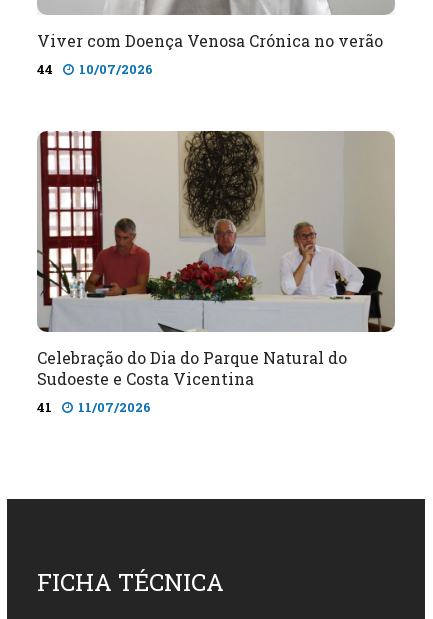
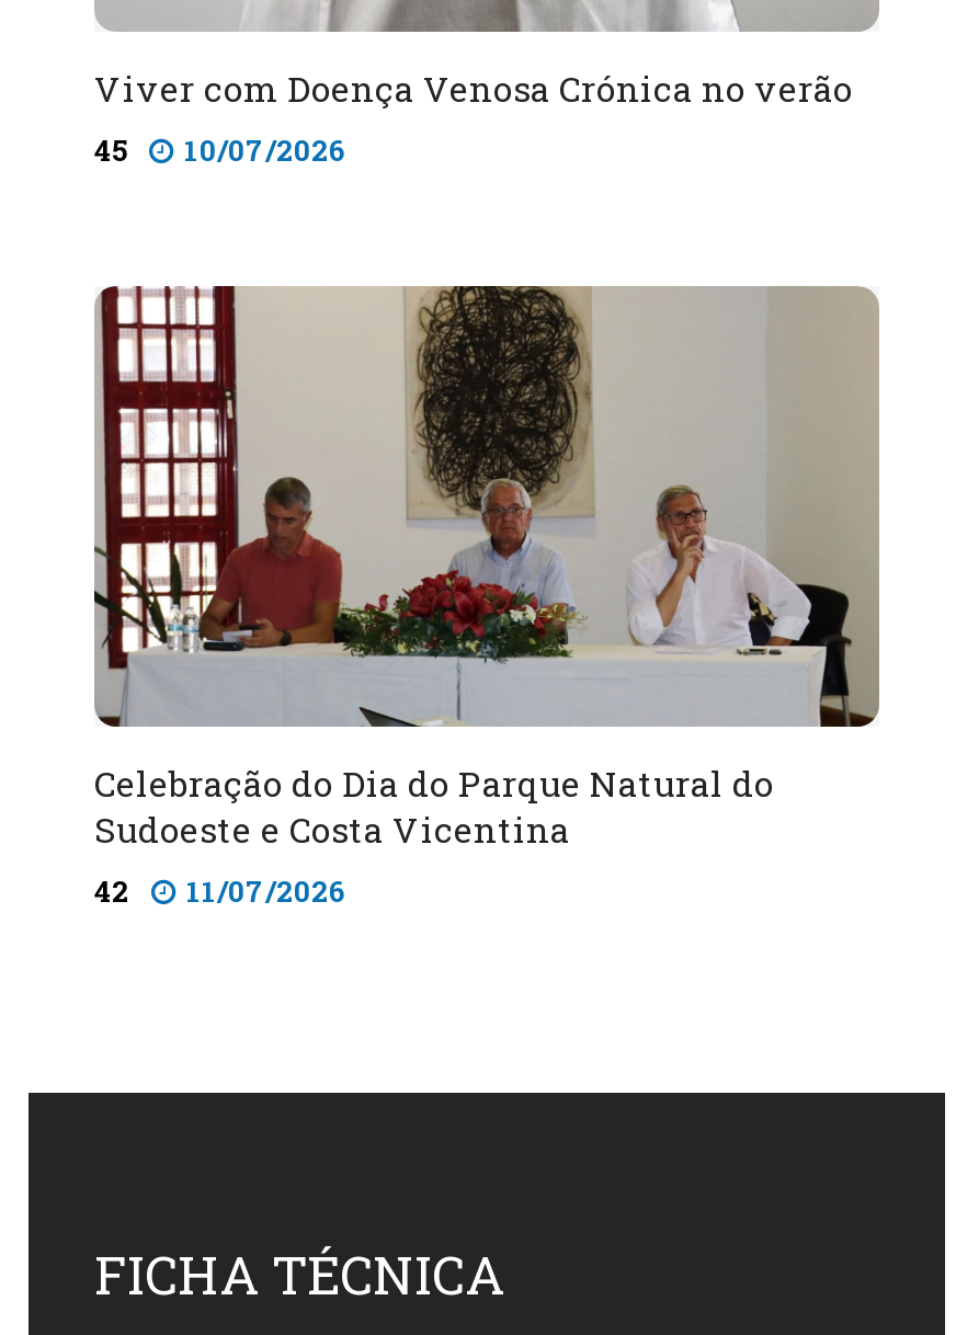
- 44 10/07/2026
+ 45 10/07/2026

- 41 11/07/2026
+ 42 11/07/2026
